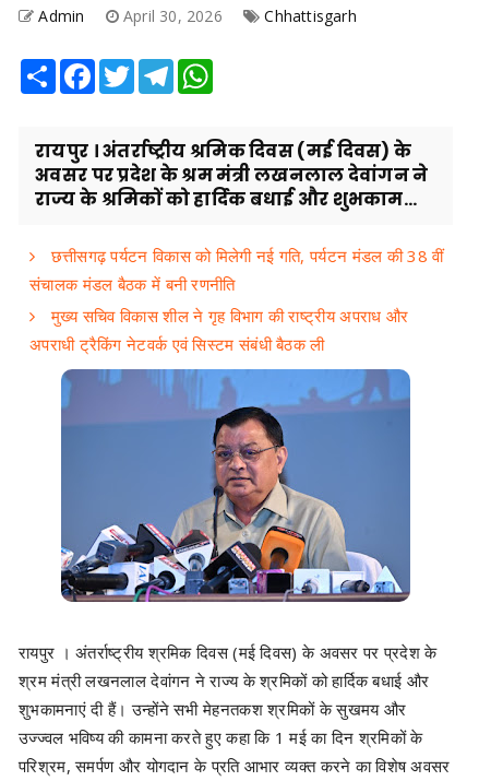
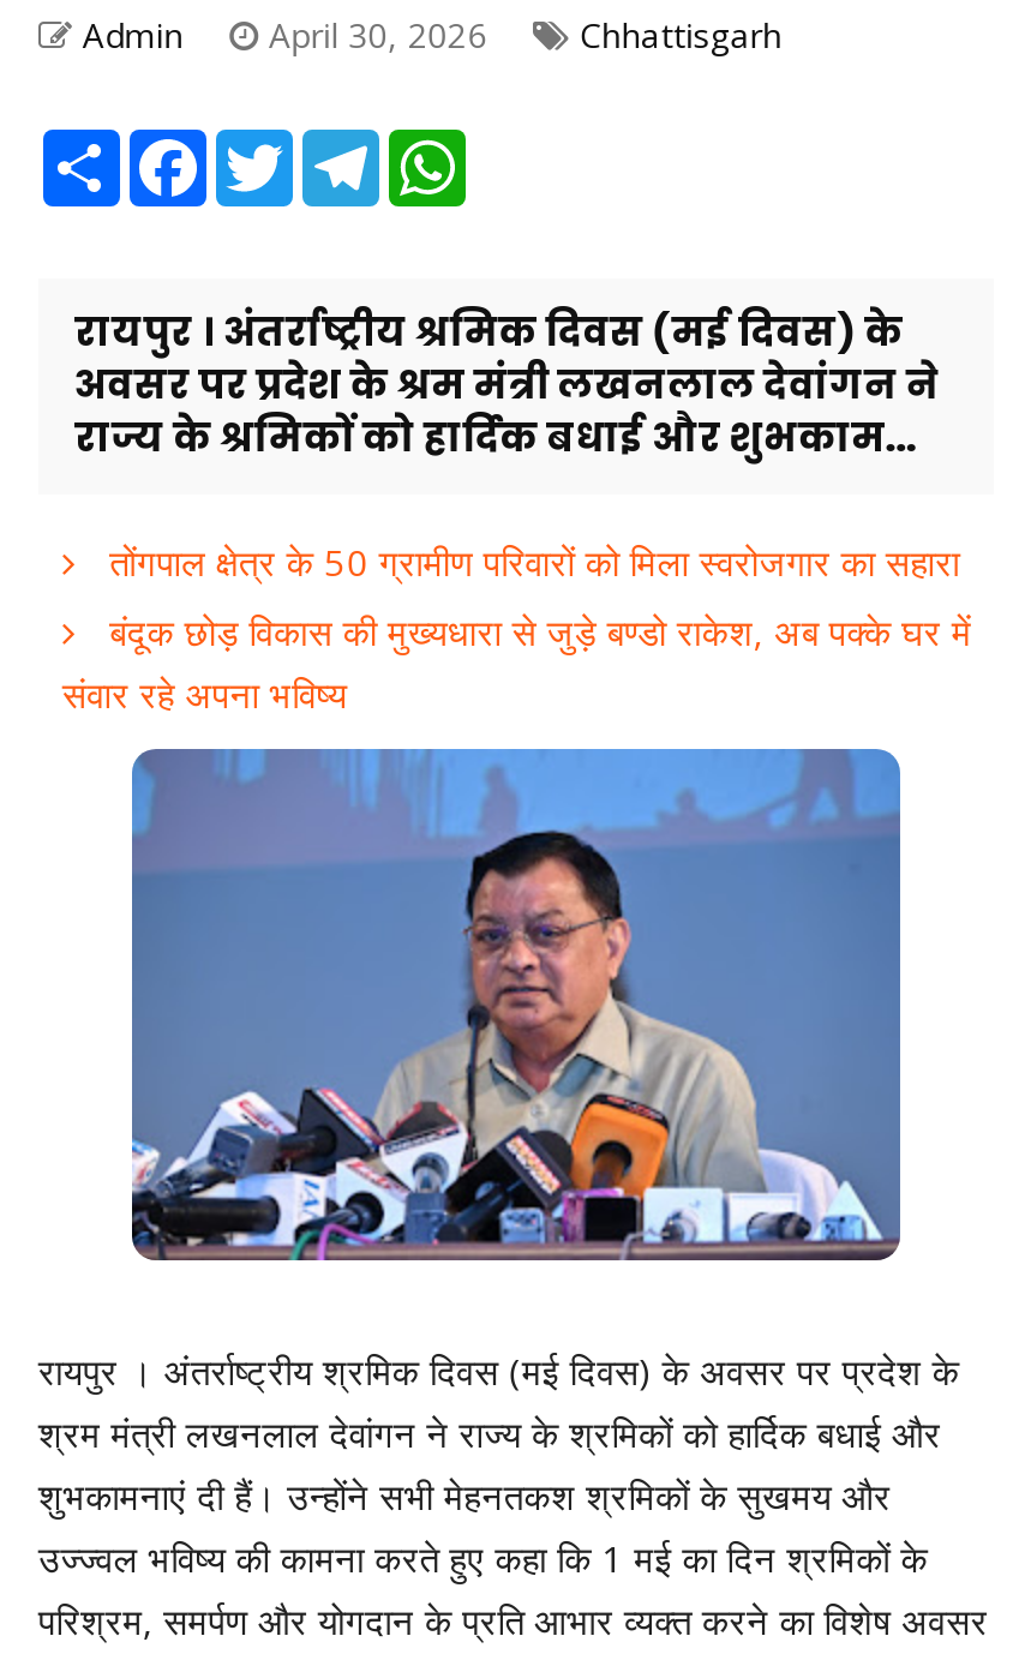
- छत्तीसगढ़ पर्यटन विकास को मिलेगी नई गति, पर्यटन मंडल की 38 वीं
- संचालक मंडल बैठक में बनी रणनीति
- मुख्य सचिव विकास शील ने गृह विभाग की राष्ट्रीय अपराध और
- अपराधी ट्रैकिंग नेटवर्क एवं सिस्टम संबंधी बैठक ली
+ तोंगपाल क्षेत्र के 50 ग्रामीण परिवारों को मिला स्वरोजगार का सहारा
+ बंदूक छोड़ विकास की मुख्यधारा से जुड़े बण्डो राकेश, अब पक्के घर में
+ संवार रहे अपना भविष्य
